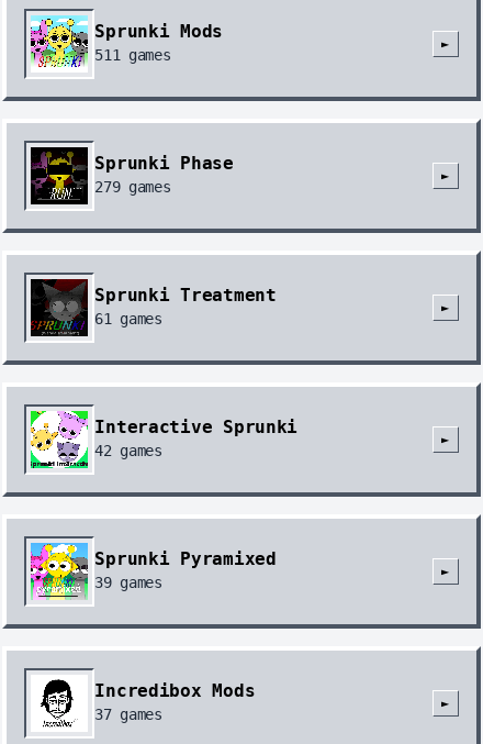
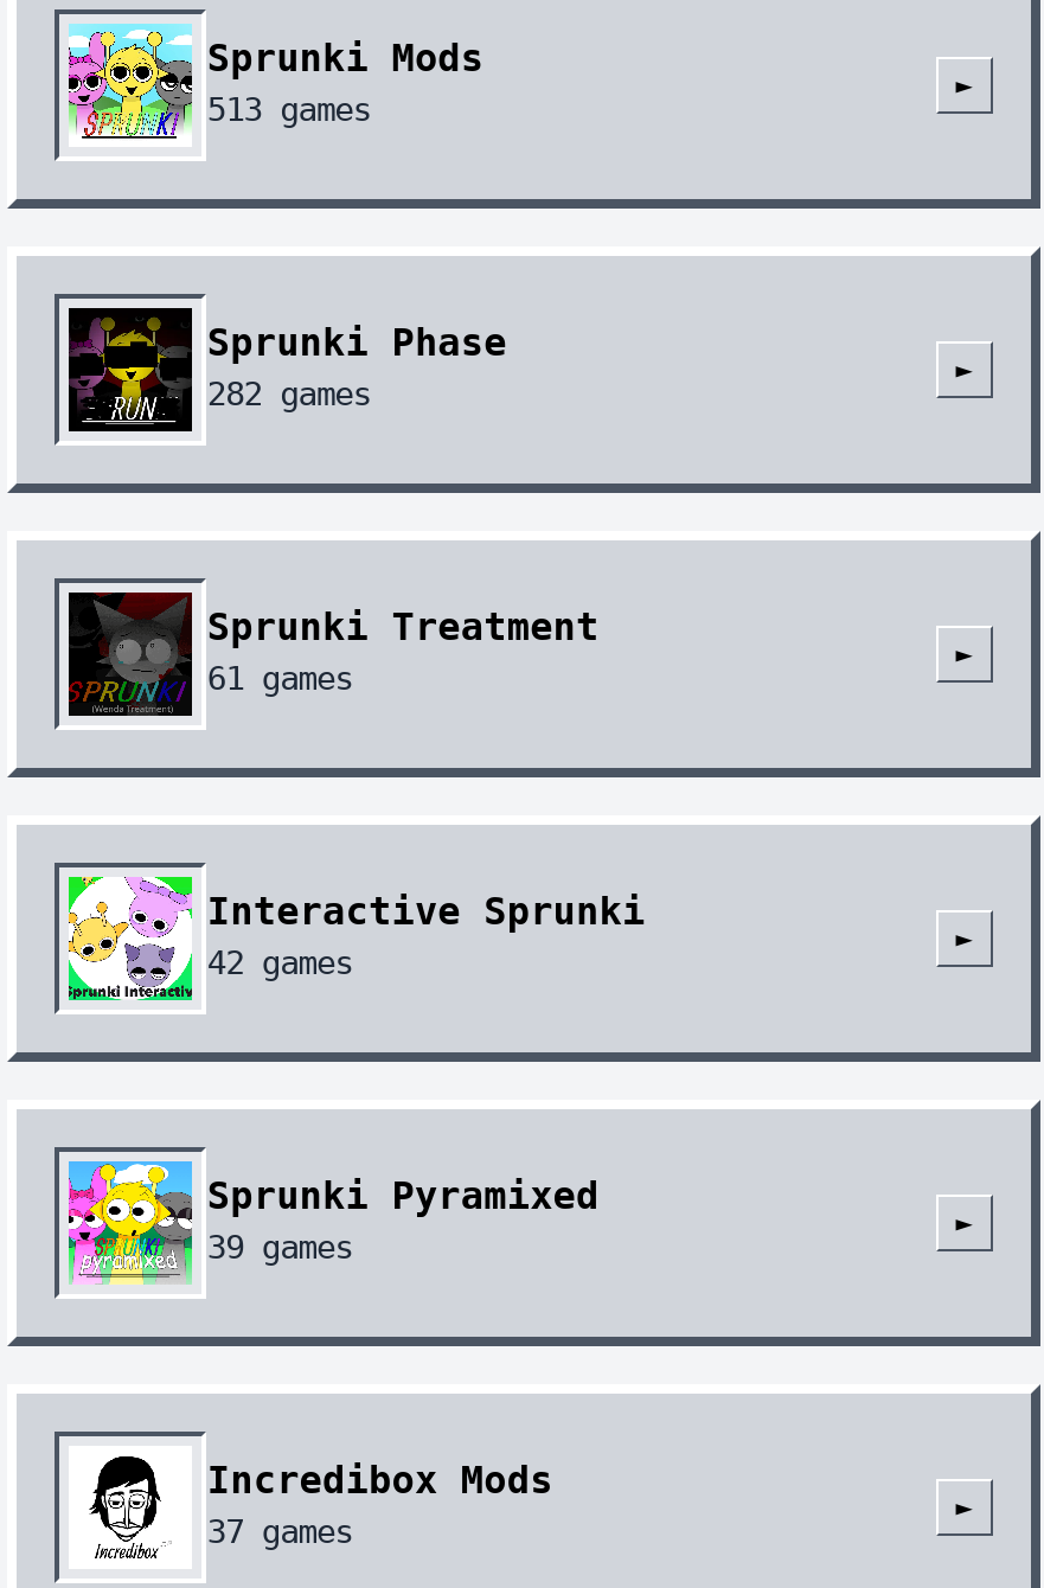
- 511 games
+ 513 games

- 279 games
+ 282 games
